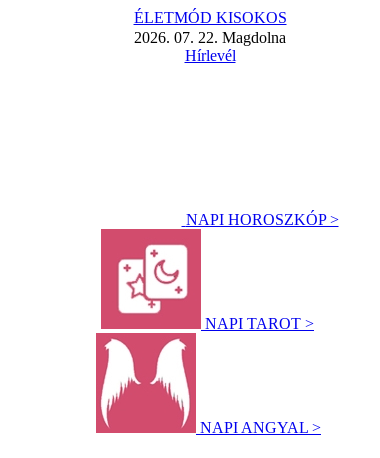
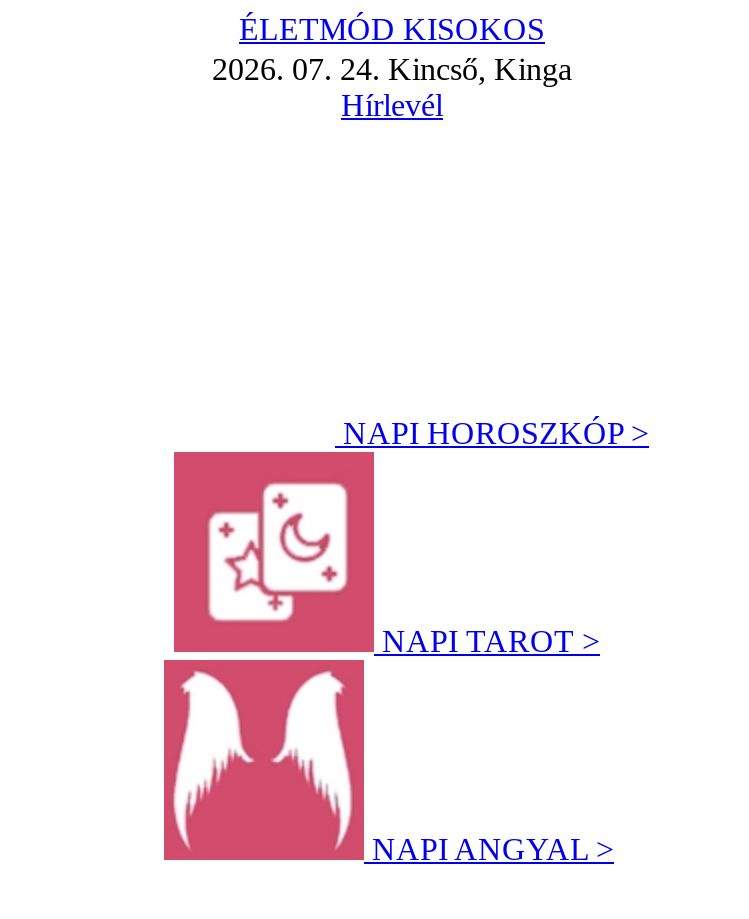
- 2026. 07. 22. Magdolna
+ 2026. 07. 24. Kincső, Kinga
